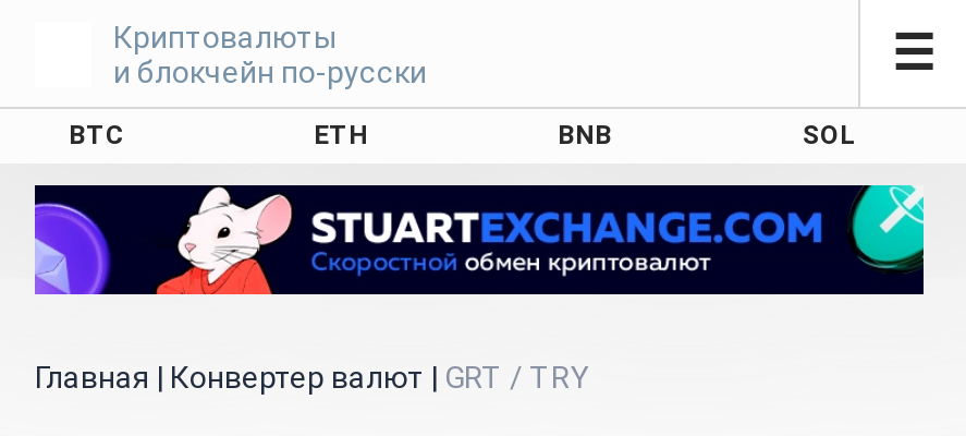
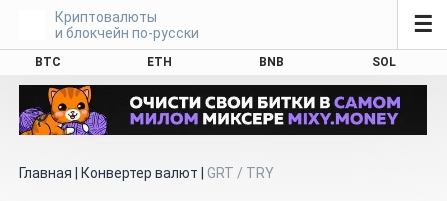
- [image]
+ [image]
